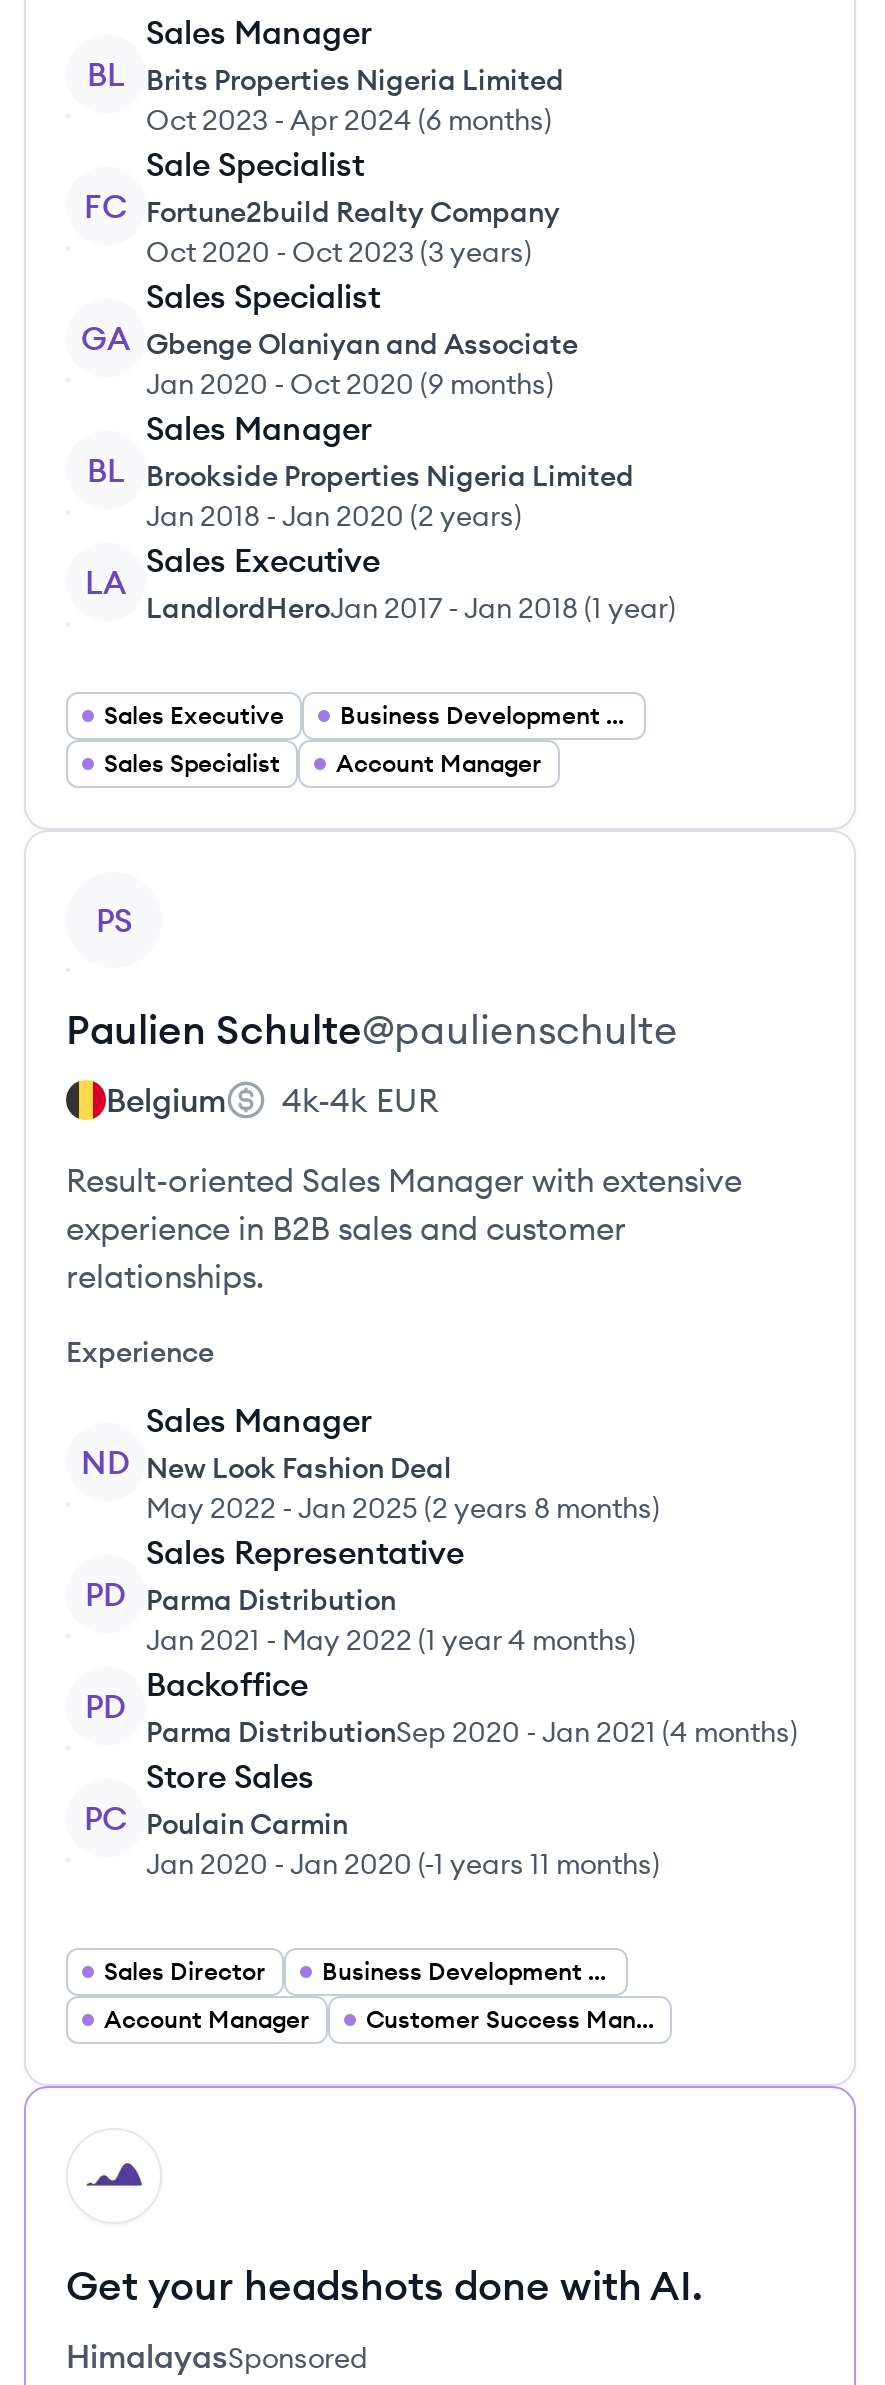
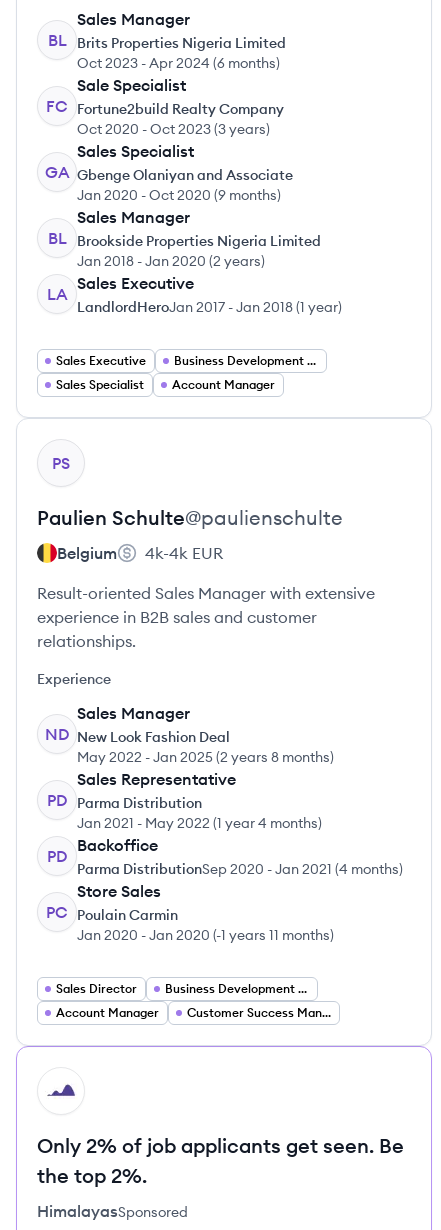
- Get your headshots done with AI.
+ Only 2% of job applicants get seen. Be
+ the top 2%.
